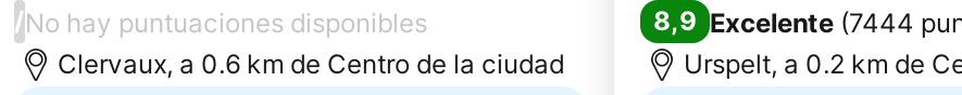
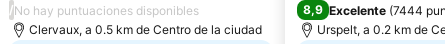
- Clervaux, a 0.6 km de Centro de la ciudad
+ Clervaux, a 0.5 km de Centro de la ciudad
